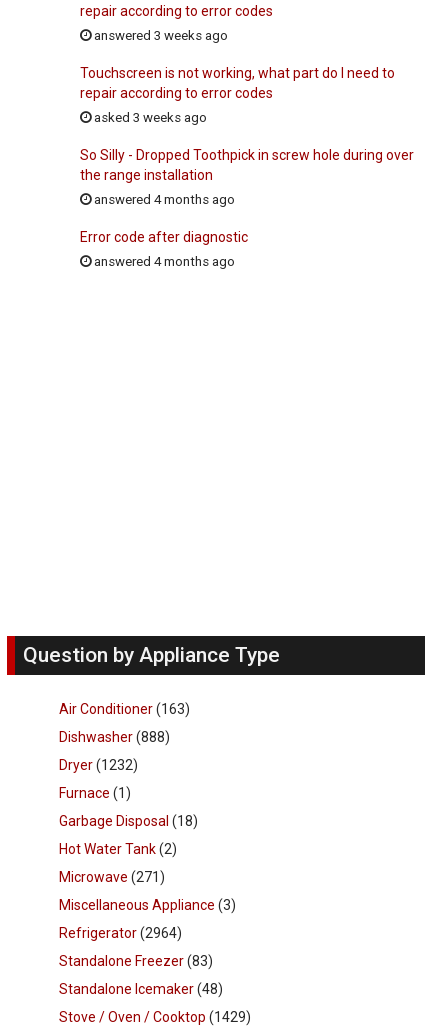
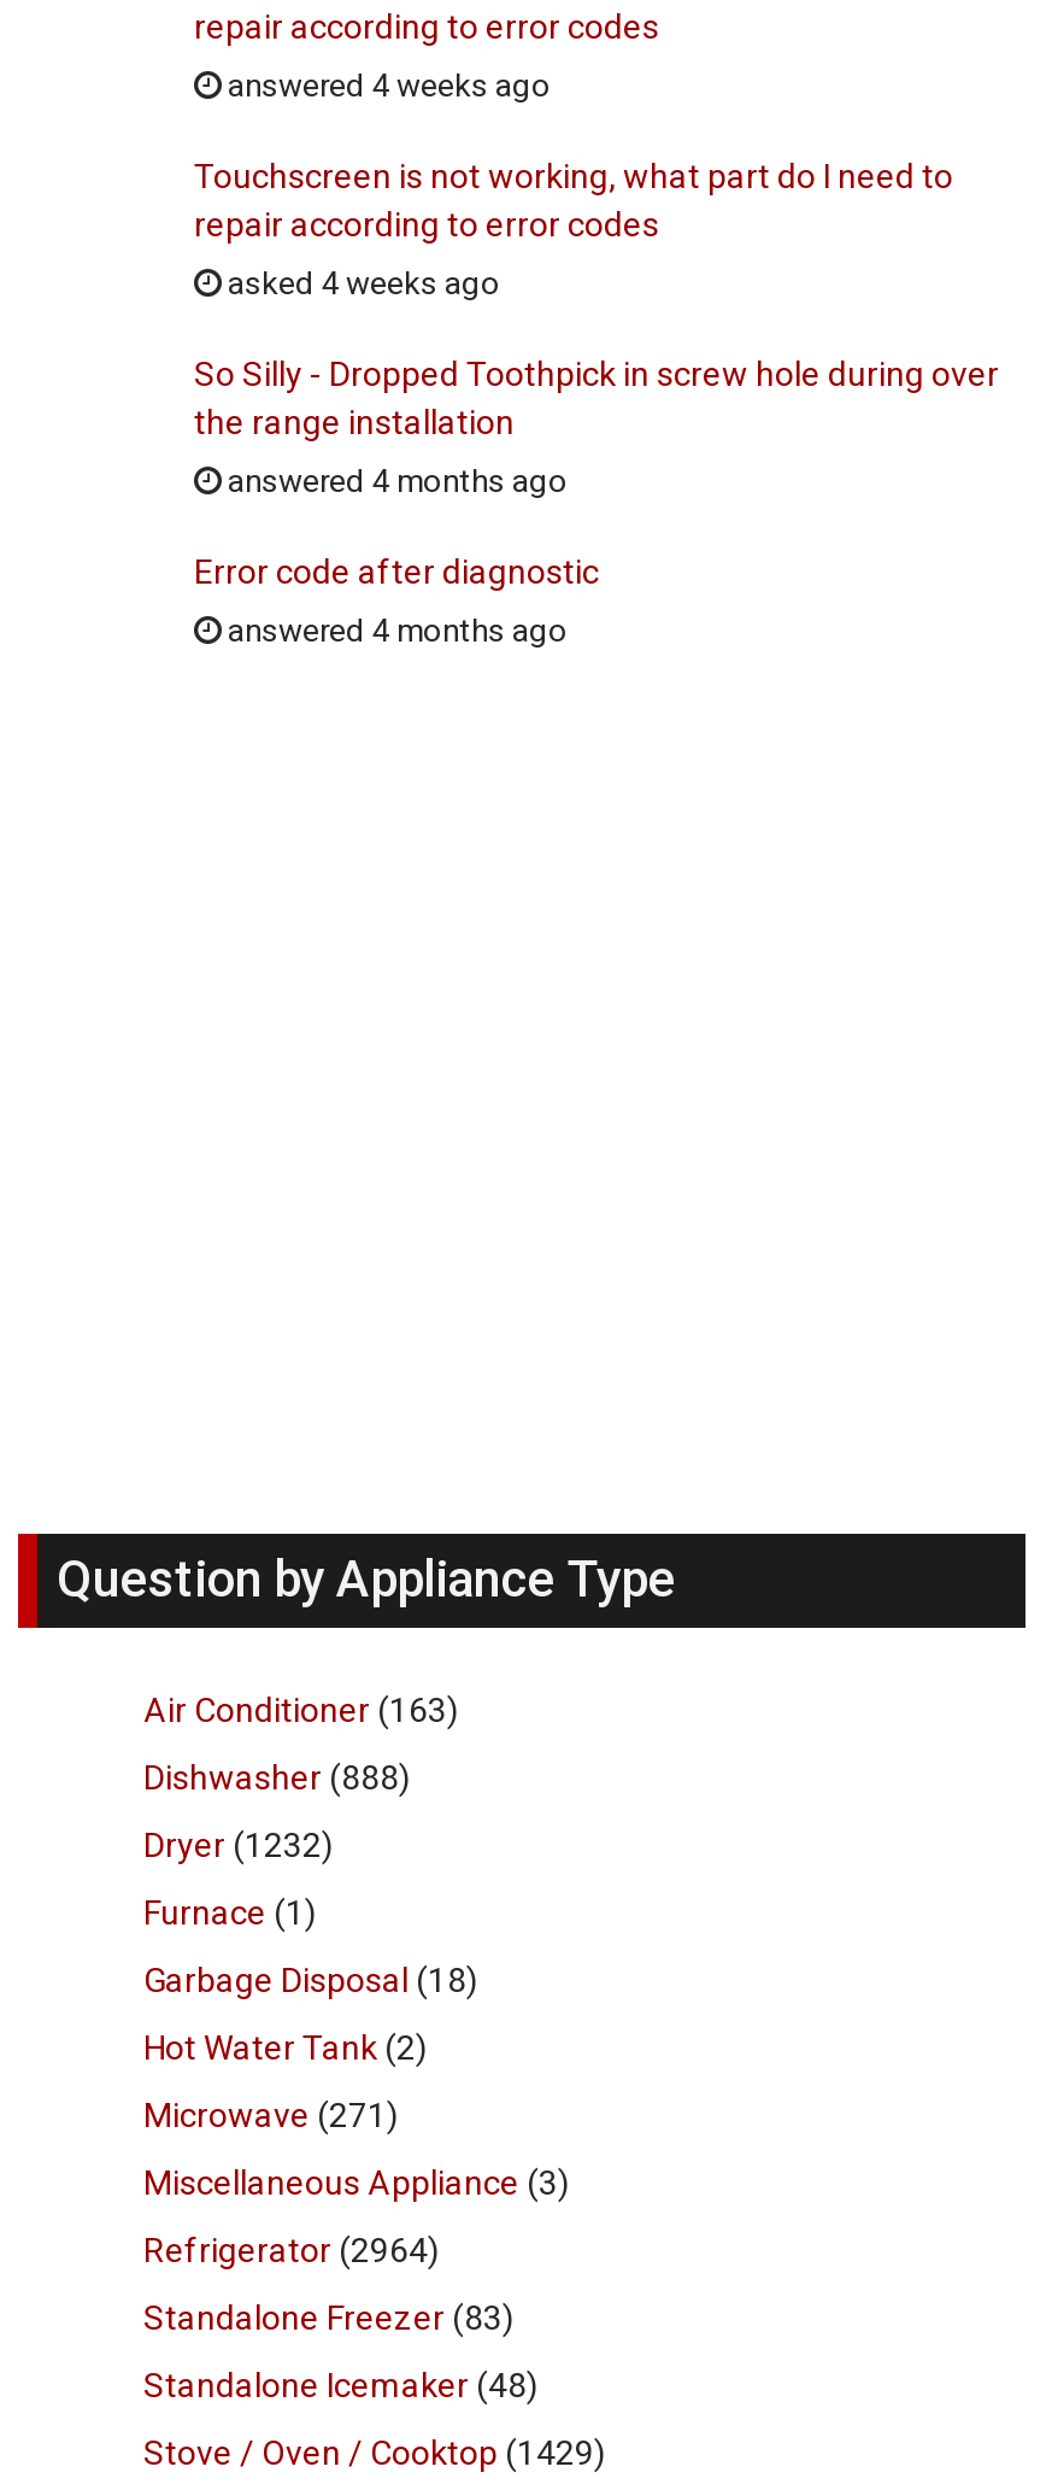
- answered 3 weeks ago
+ answered 4 weeks ago

- asked 3 weeks ago
+ asked 4 weeks ago
